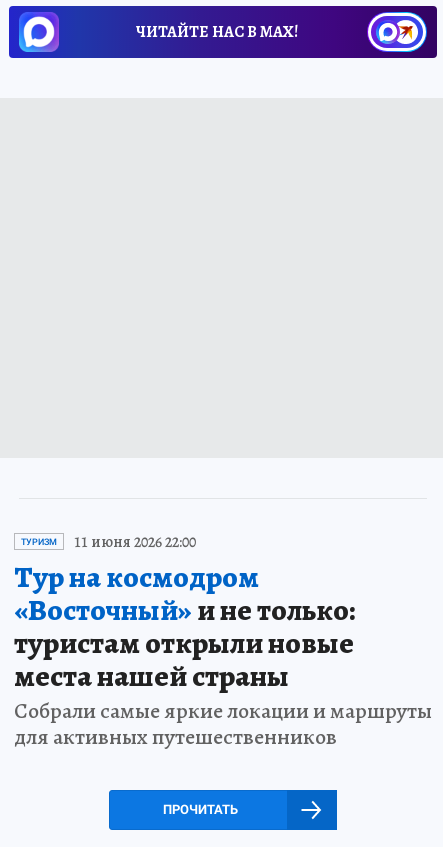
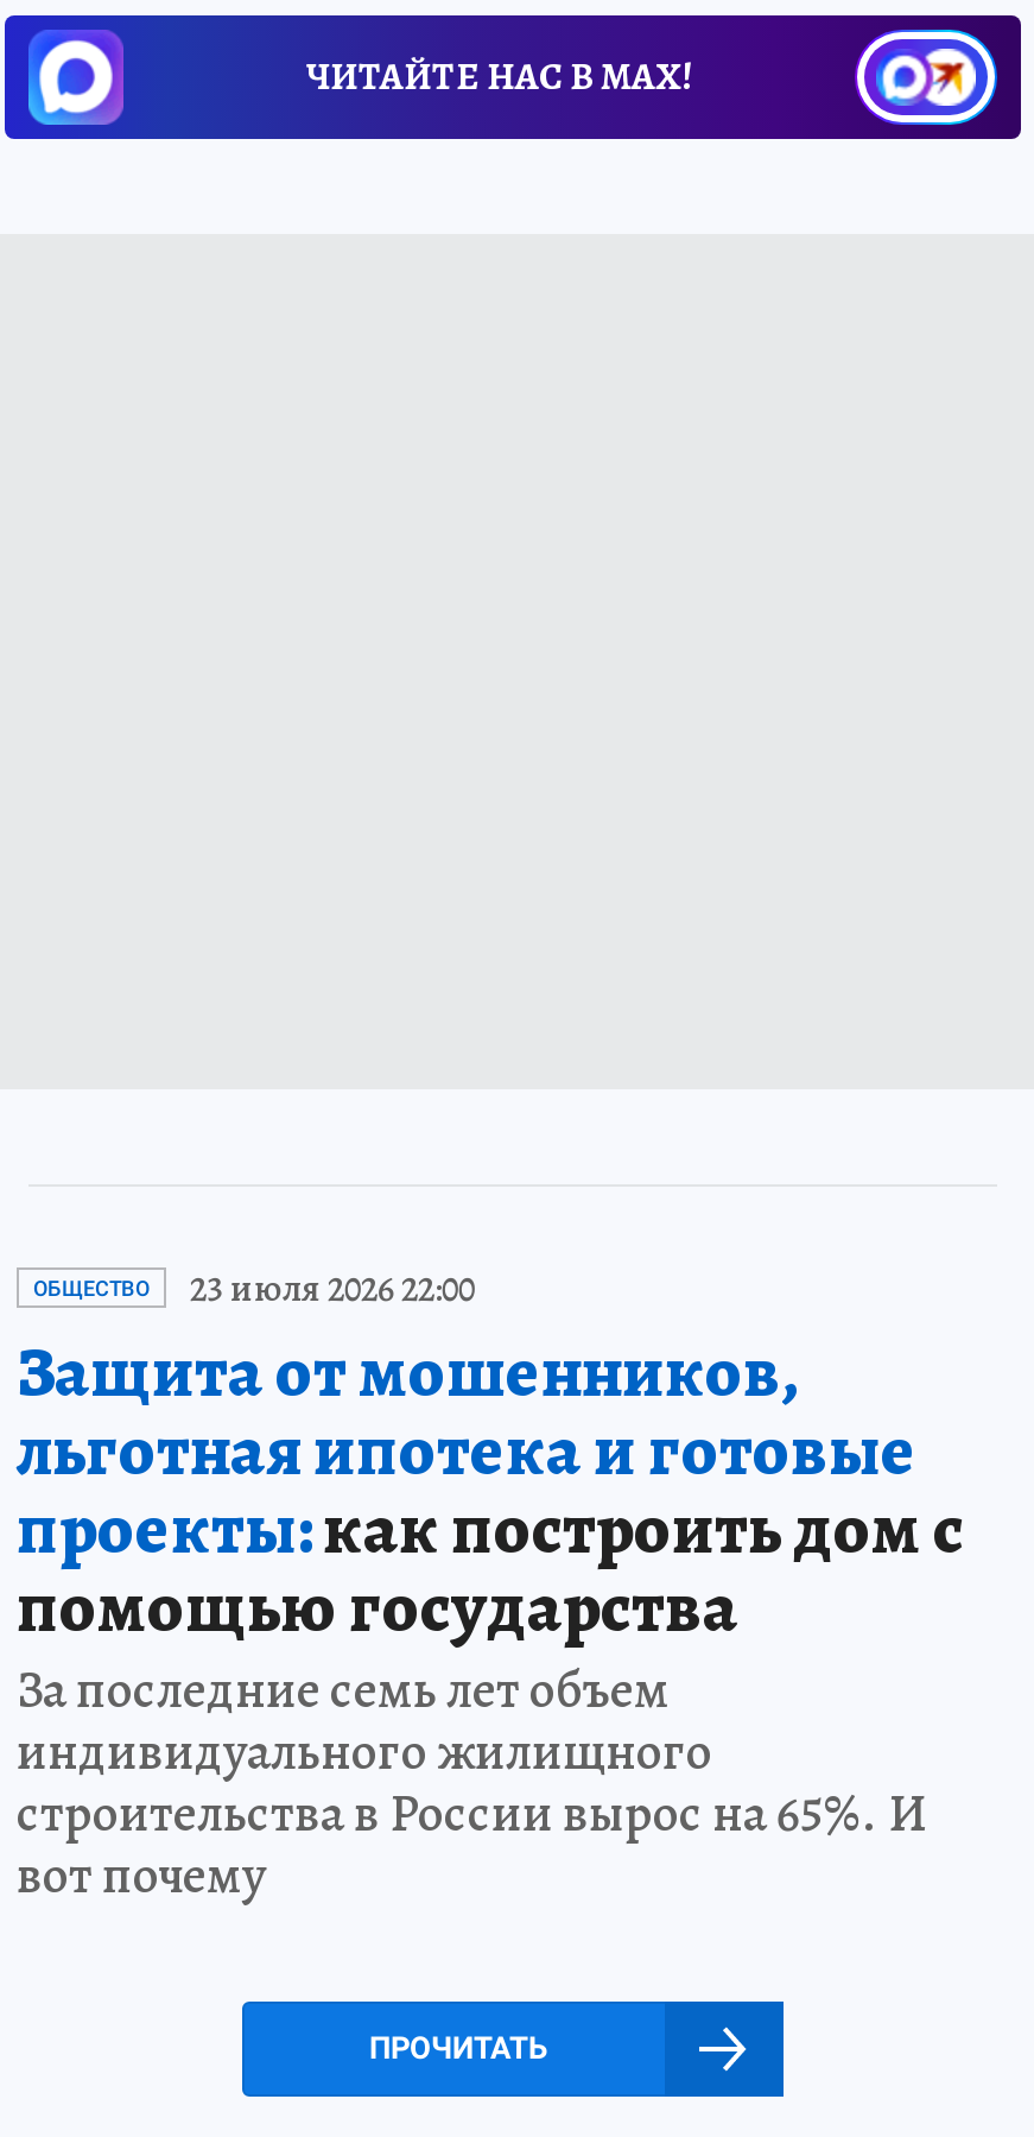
- ТУРИЗМ
- 11 июня 2026 22:00
- Тур на космодром
- «Восточный»и не только:
- туристам открыли новые
- места нашей страны
- Собрали самые яркие локации и маршруты
- для активных путешественников
+ ОБЩЕСТВО
+ 23 июля 2026 22:00
+ Защита от мошенников,
+ льготная ипотека и готовые
+ проекты:как построить дом с
+ помощью государства
+ За последние семь лет объем
+ индивидуального жилищного
+ строительства в России вырос на 65%. И
+ вот почему
